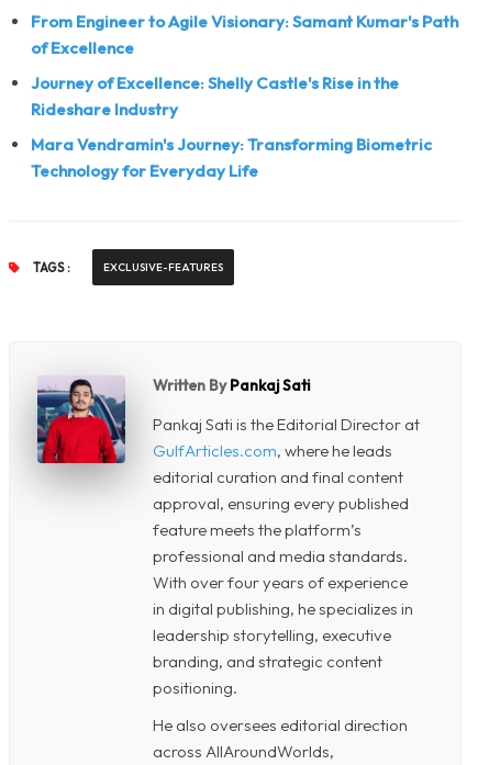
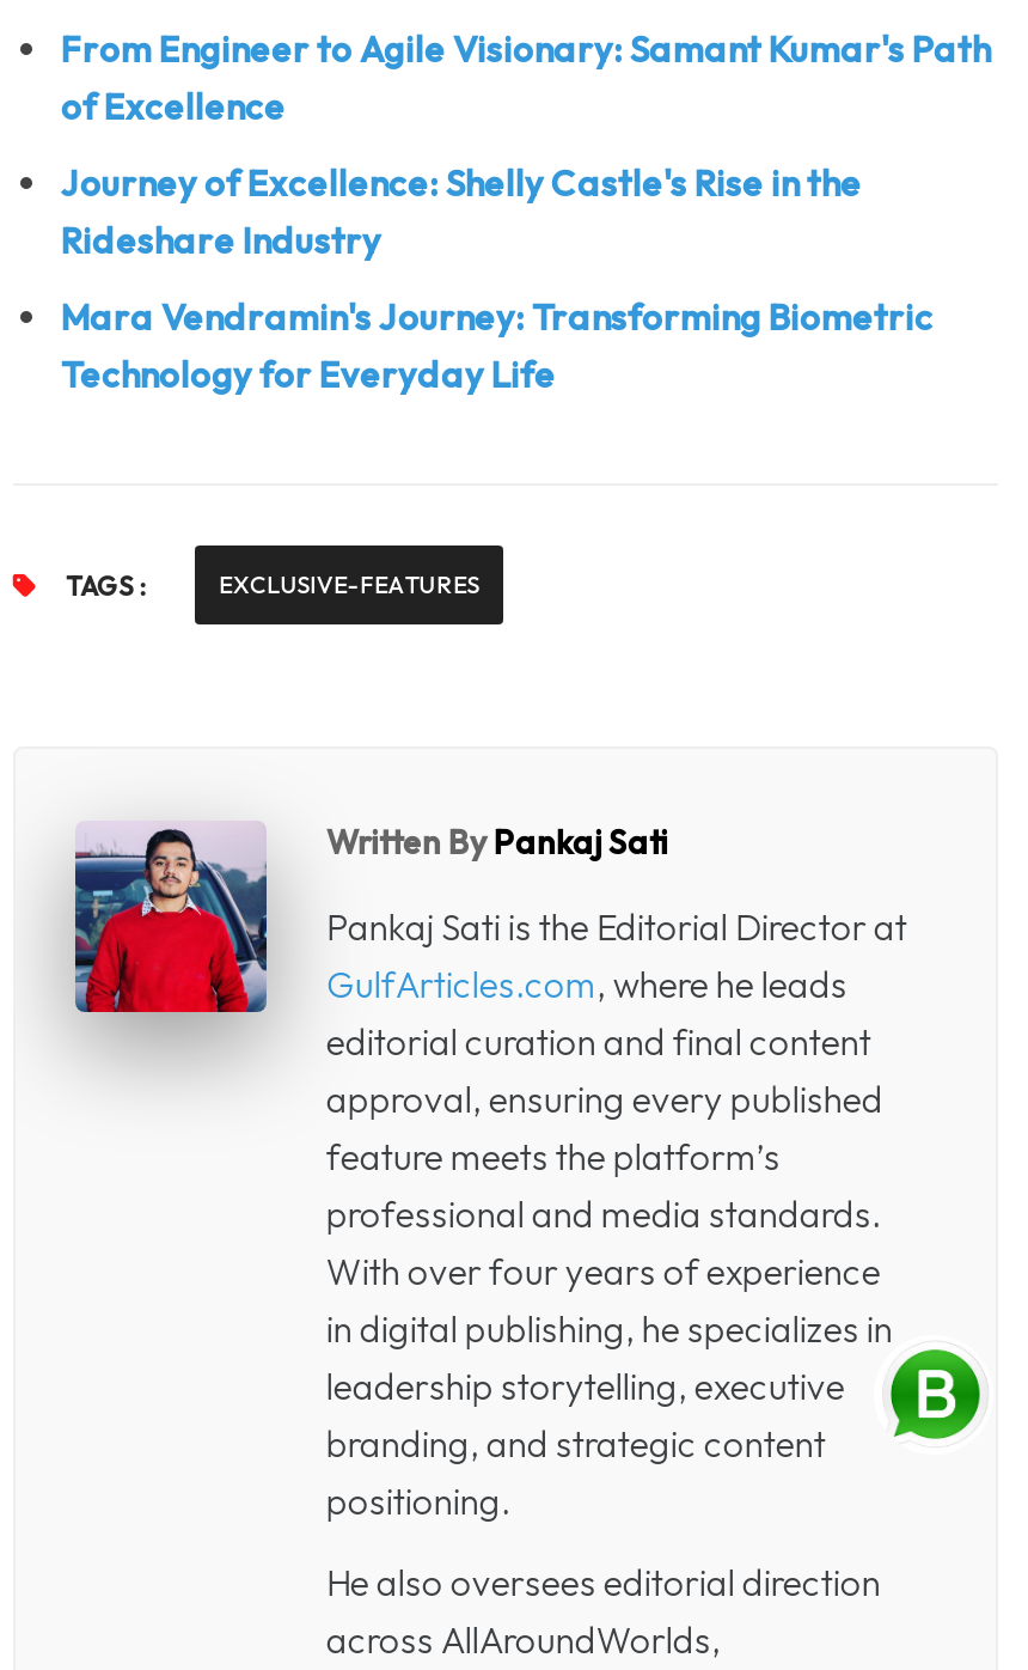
+ [image]
